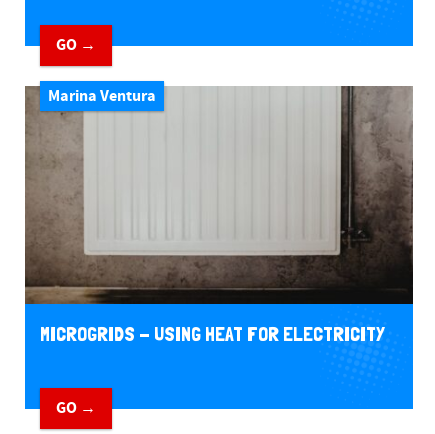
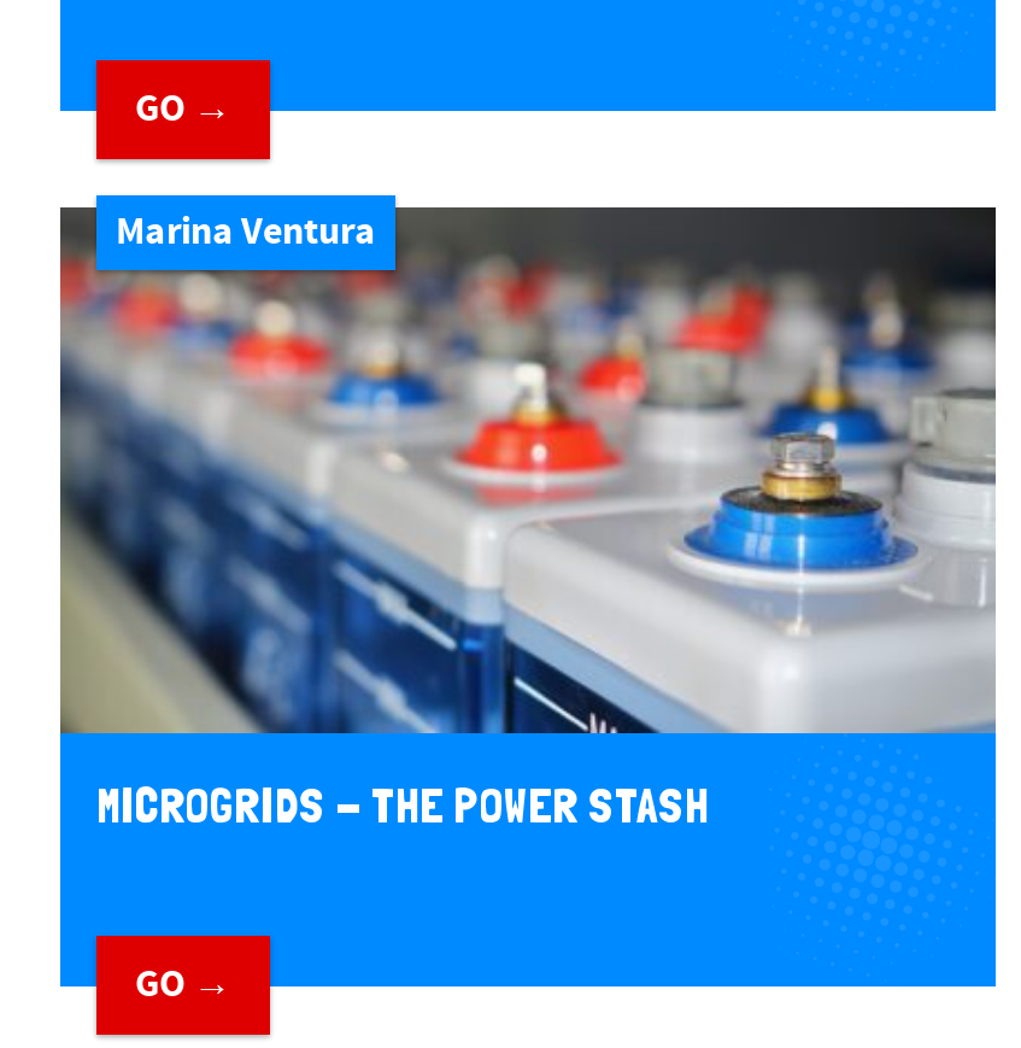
- [image]
- MICROGRIDS - USING HEAT FOR ELECTRICITY
+ [image]
+ MICROGRIDS - THE POWER STASH
